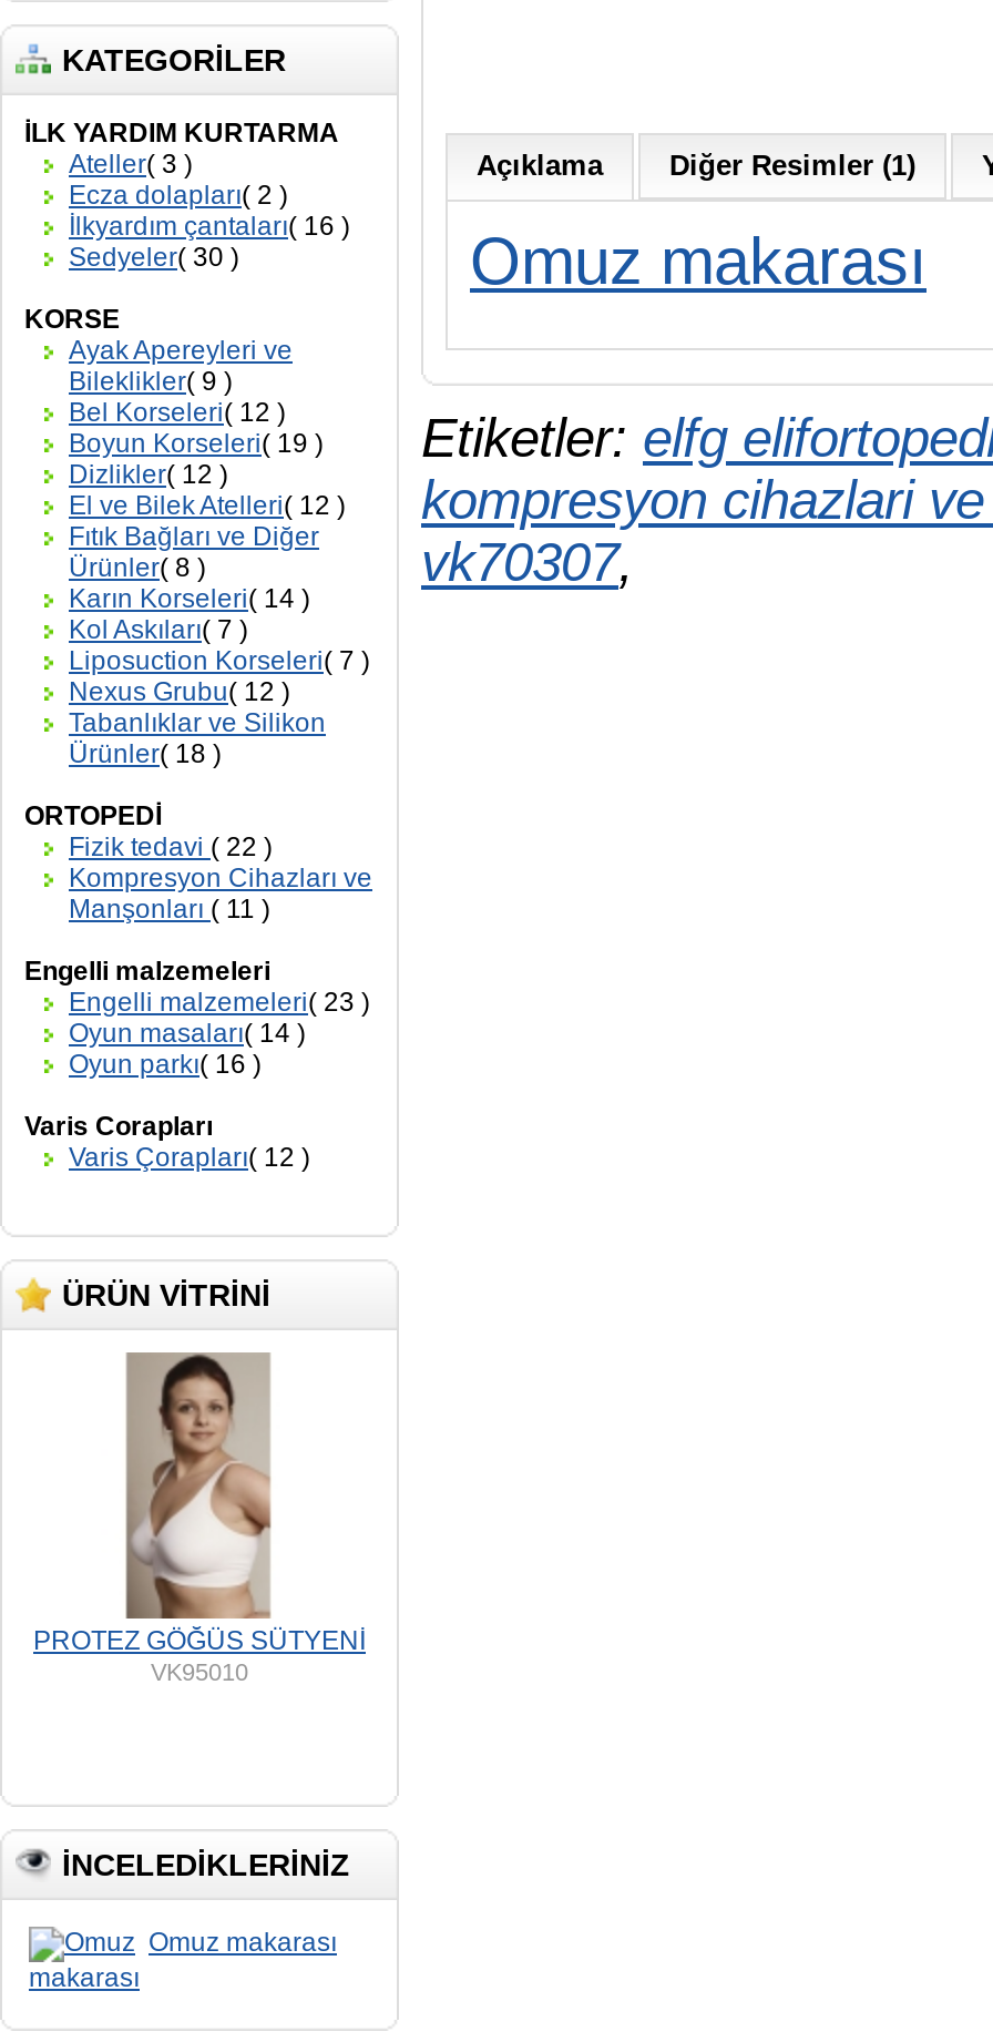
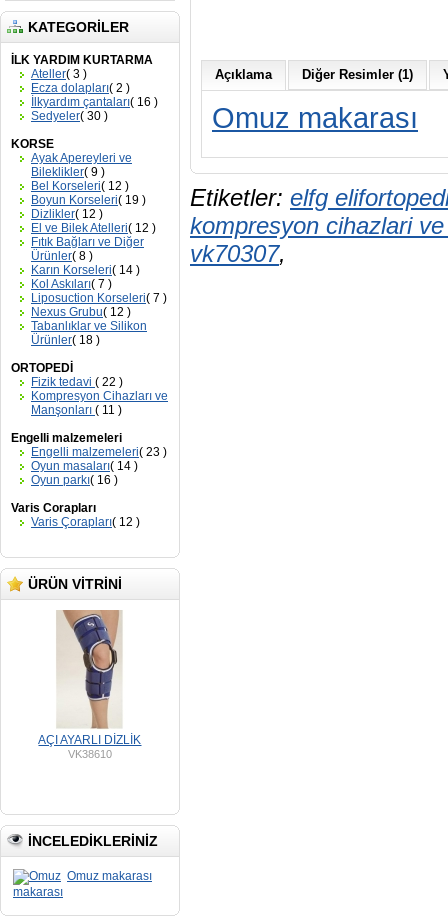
- [image]
- PROTEZ GÖĞÜS SÜTYENİ
- VK95010
+ [image]
+ AÇI AYARLI DİZLİK
+ VK38610
